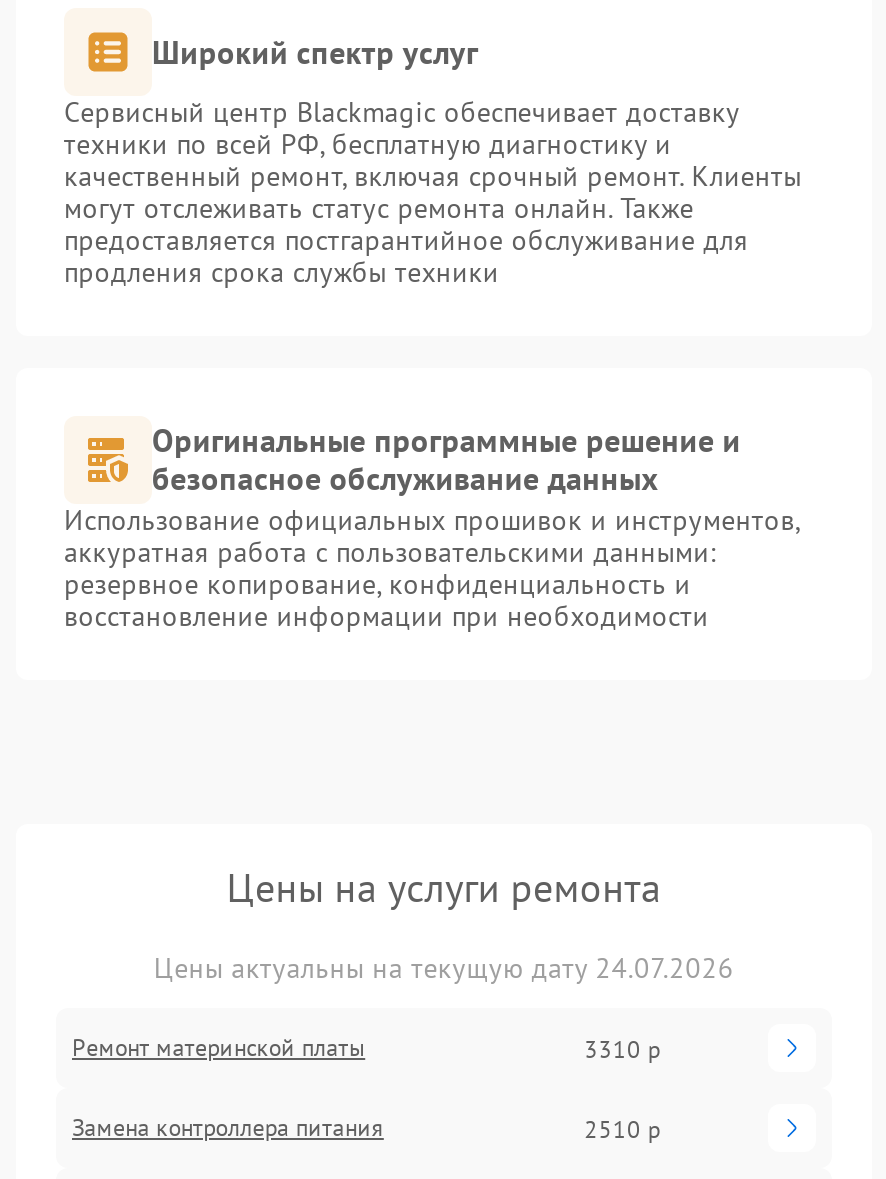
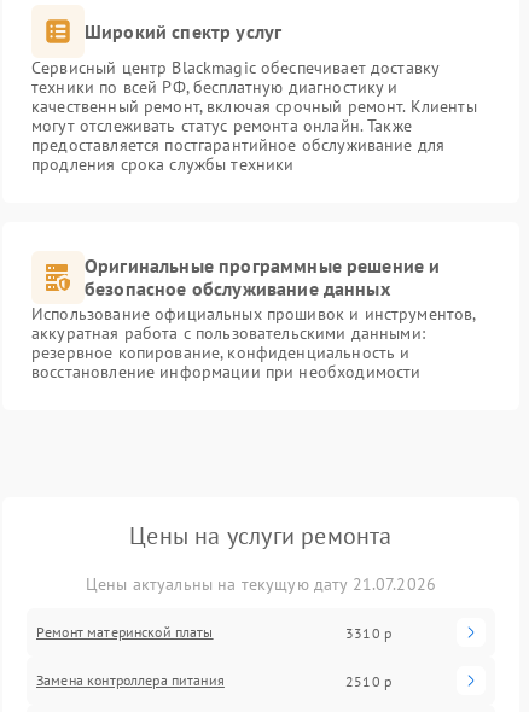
- Цены актуальны на текущую дату 24.07.2026
+ Цены актуальны на текущую дату 21.07.2026
